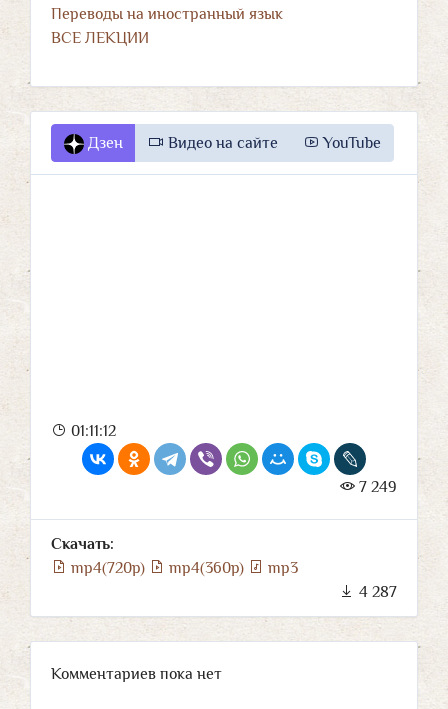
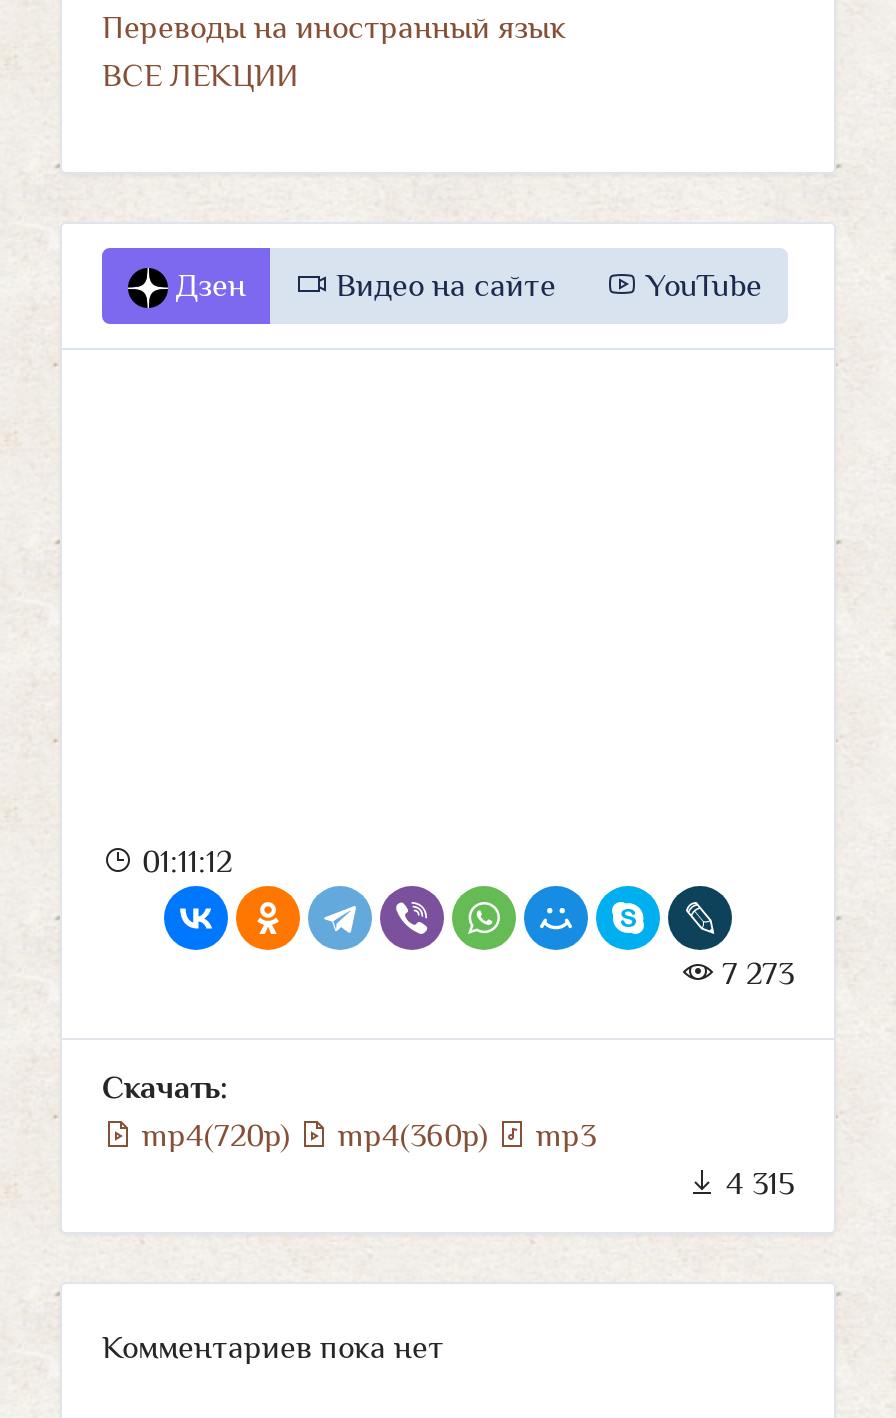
- 7 249
+ 7 273

- 4 287
+ 4 315
